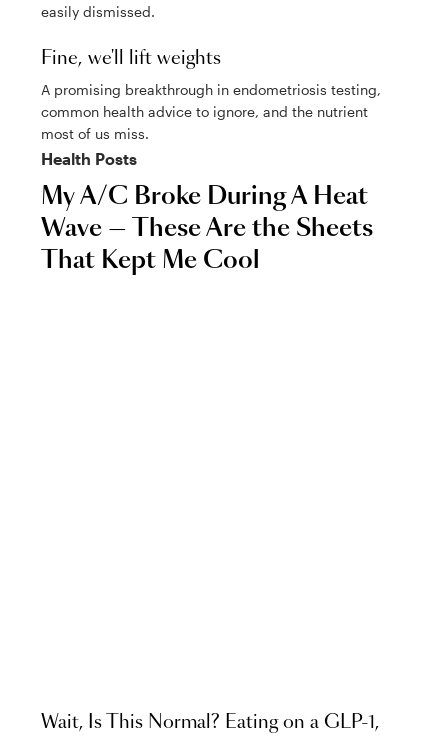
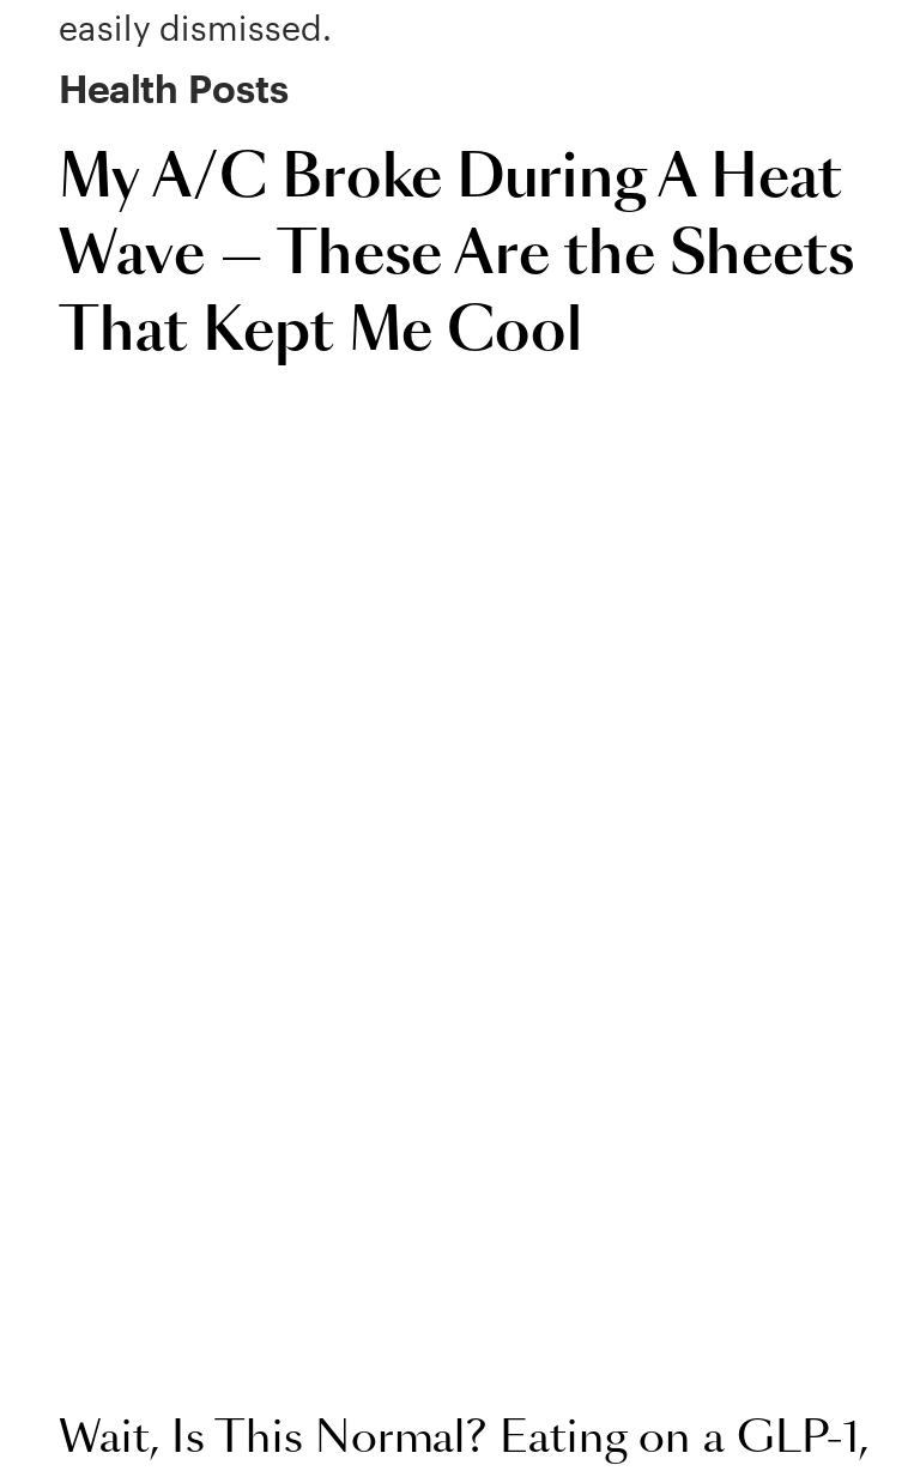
- Fine, we'll lift weights
- A promising breakthrough in endometriosis testing,
- common health advice to ignore, and the nutrient
- most of us miss.
